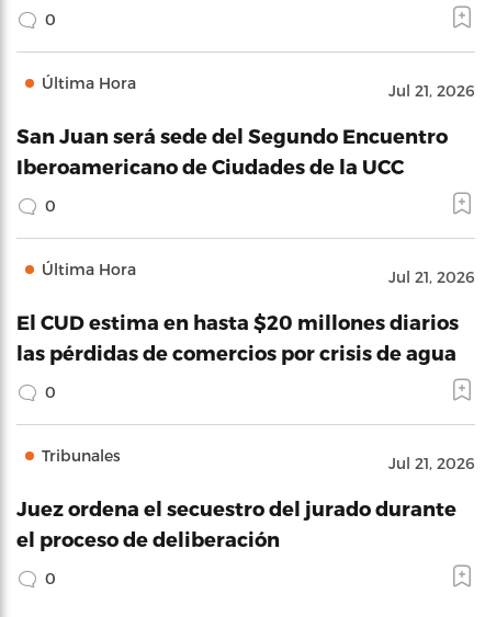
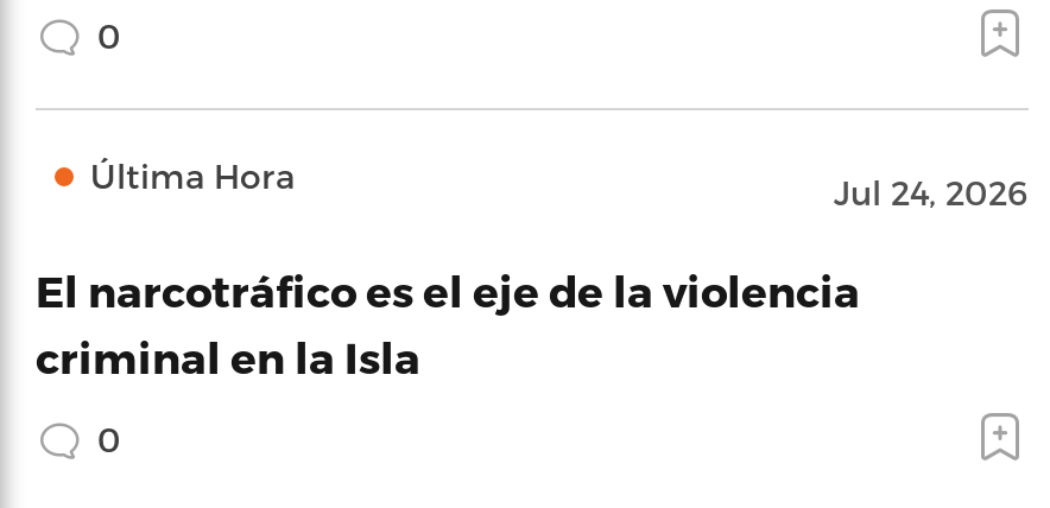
- Jul 21, 2026
- San Juan será sede del Segundo Encuentro
- Iberoamericano de Ciudades de la UCC
- 0
- Última Hora
- Jul 21, 2026
- El CUD estima en hasta $20 millones diarios
- las pérdidas de comercios por crisis de agua
- 0
- Tribunales
- Jul 21, 2026
- Juez ordena el secuestro del jurado durante
- el proceso de deliberación
+ Jul 24, 2026
+ El narcotráfico es el eje de la violencia
+ criminal en la Isla
